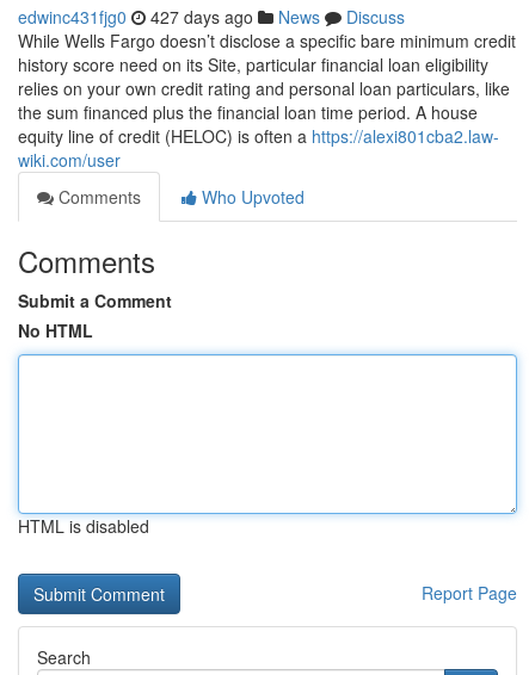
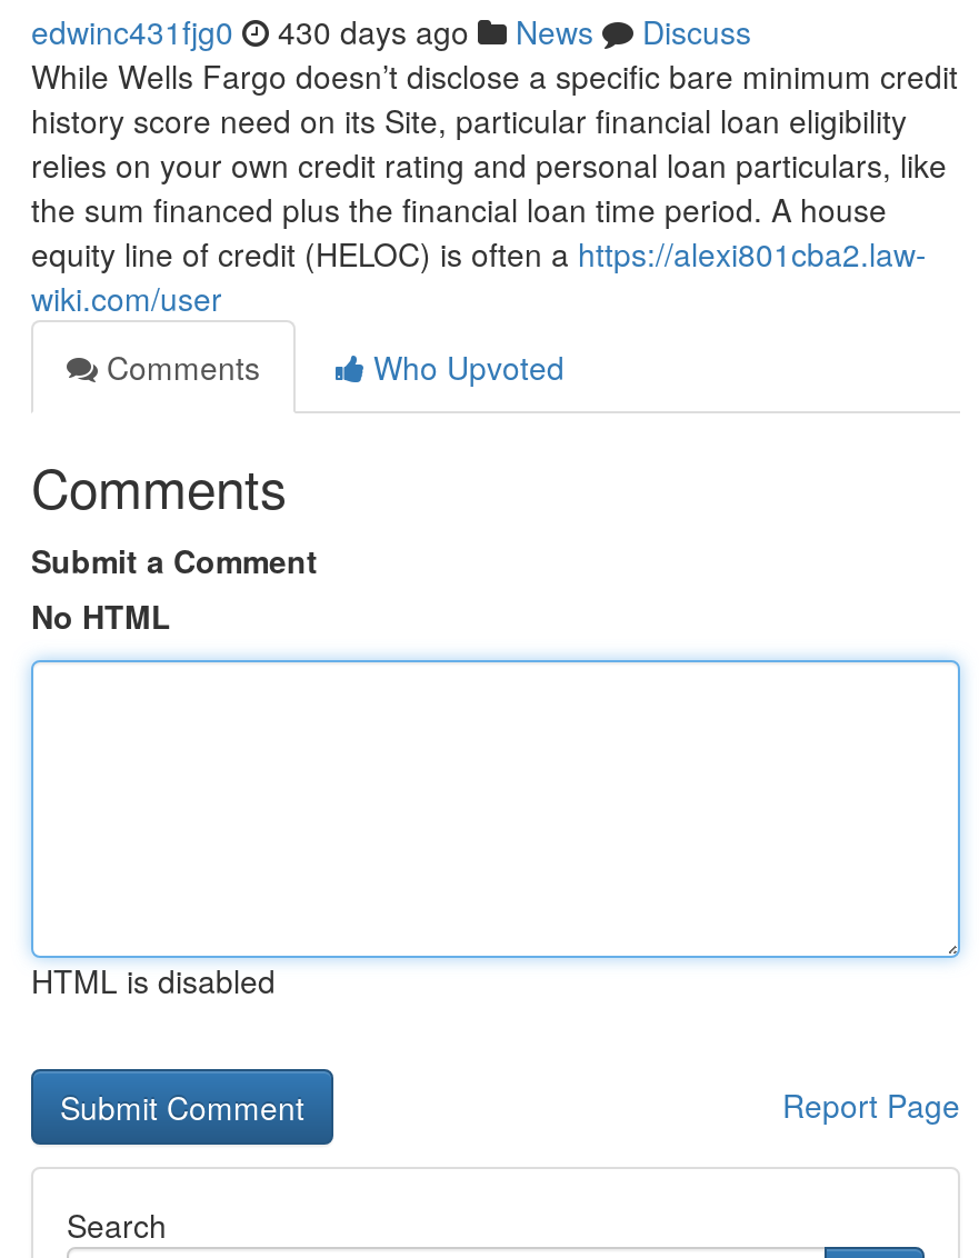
- edwinc431fjg0 427 days ago News Discuss
+ edwinc431fjg0 430 days ago News Discuss
